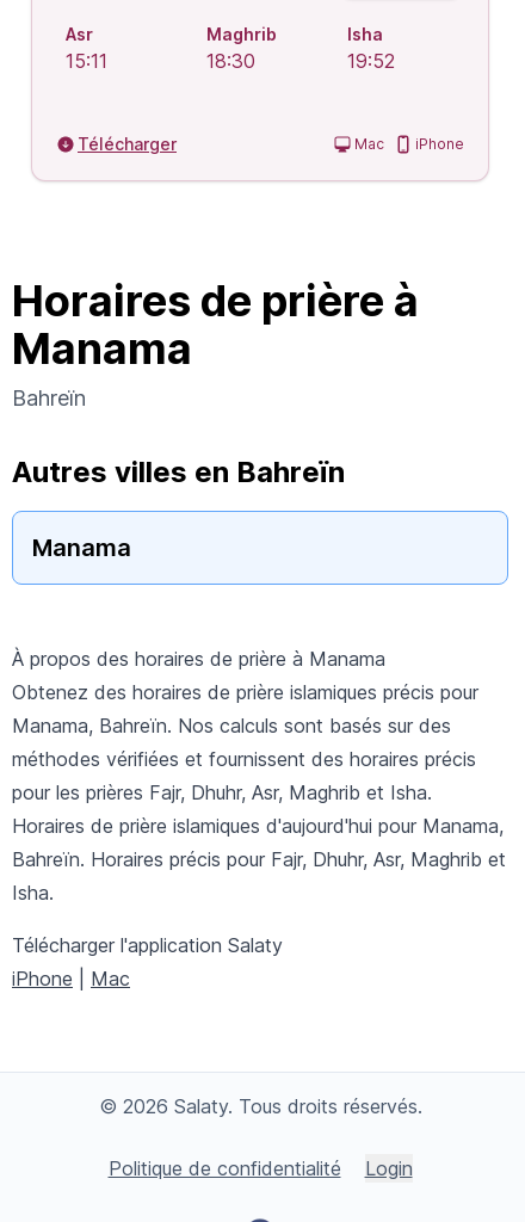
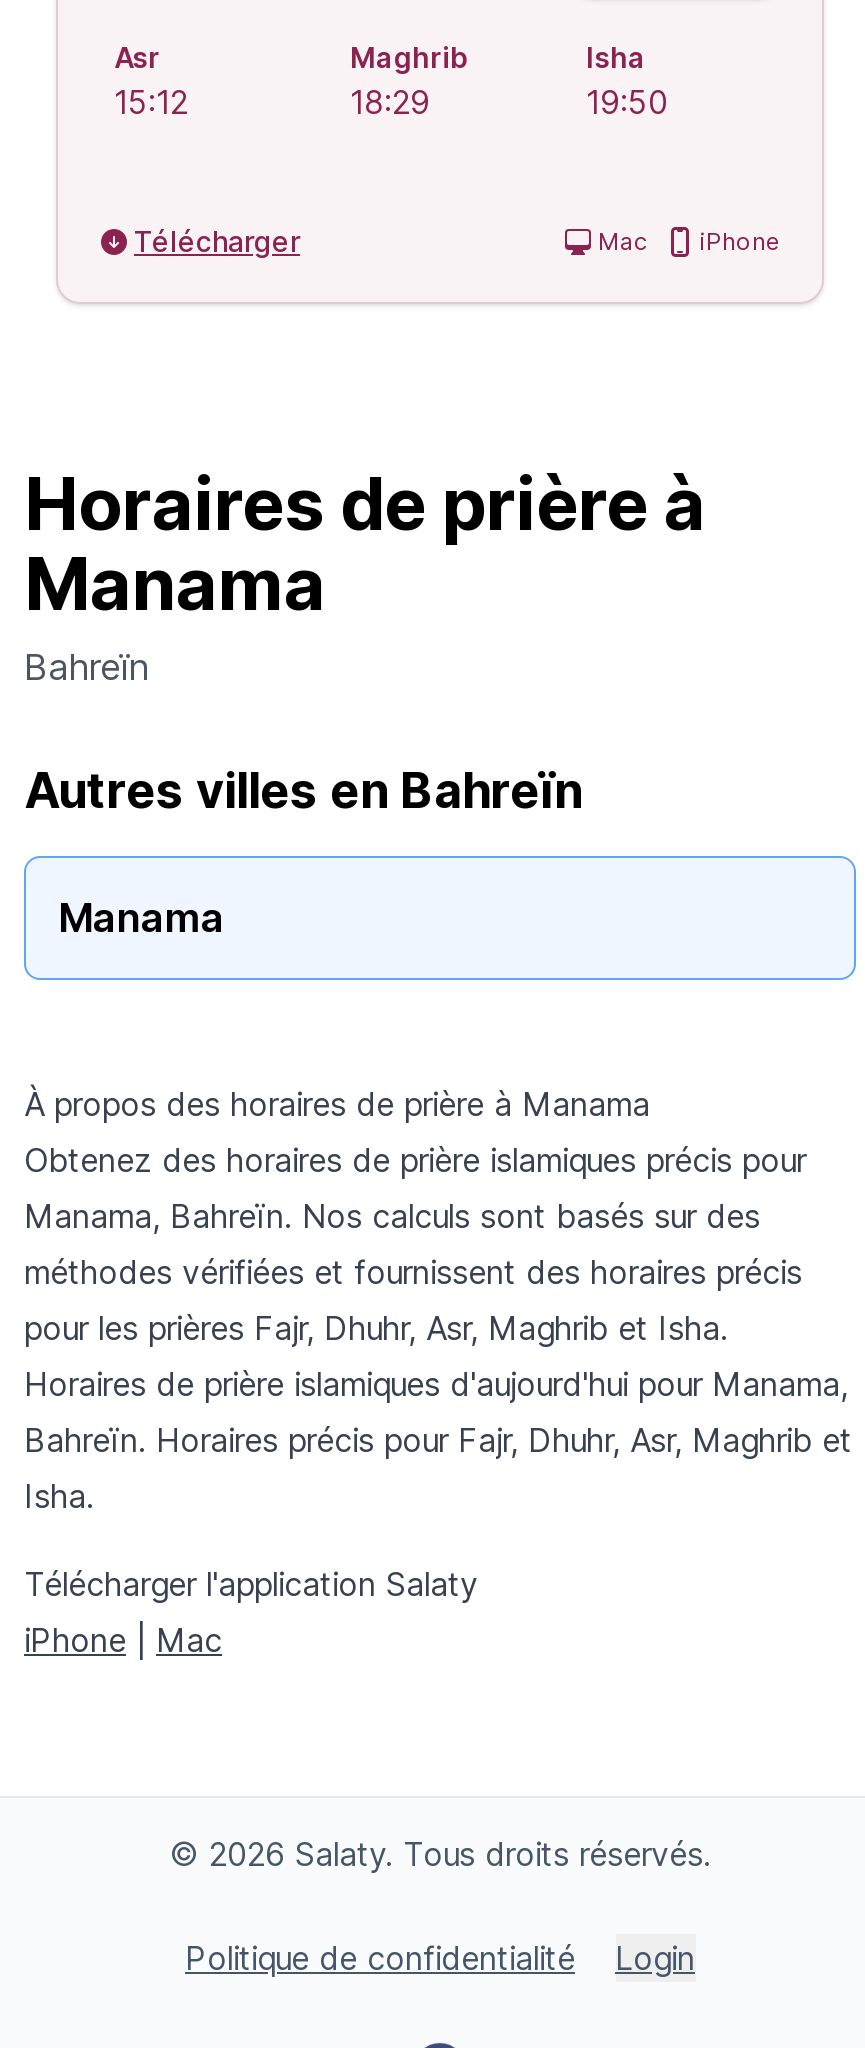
- 15:11
+ 15:12

- 18:30
+ 18:29

- 19:52
+ 19:50
